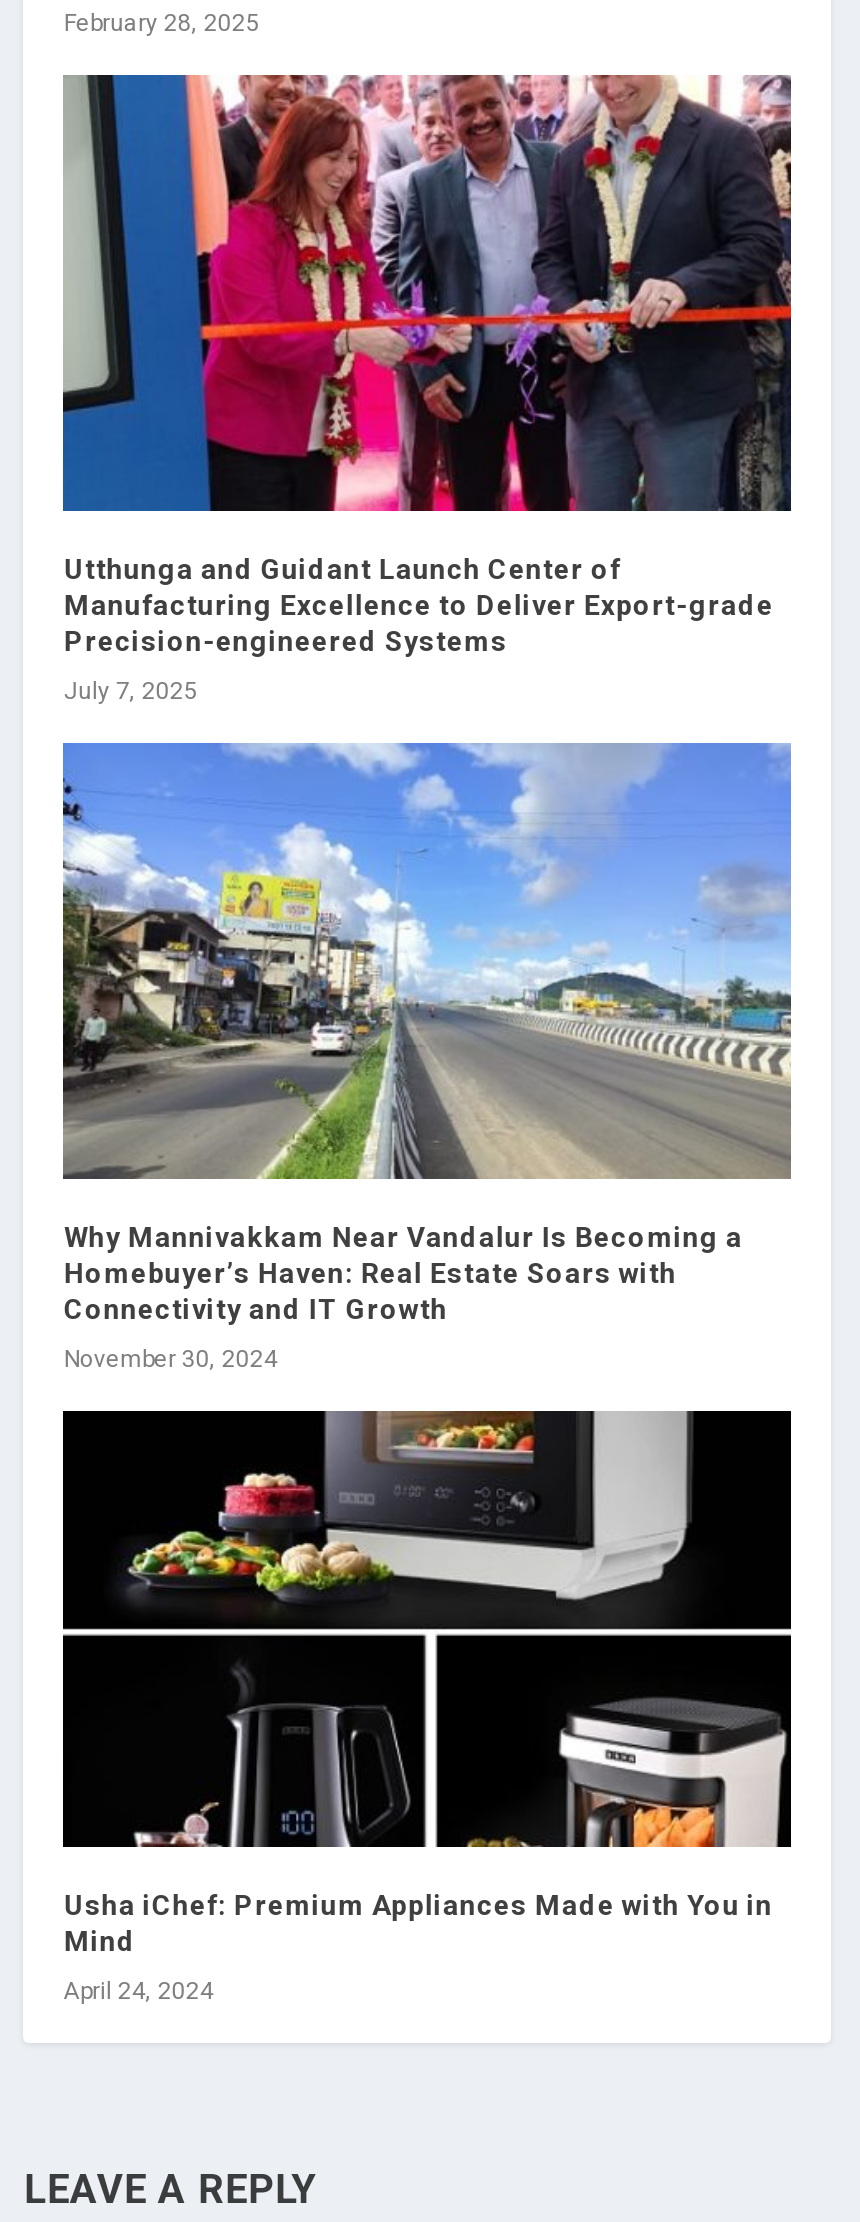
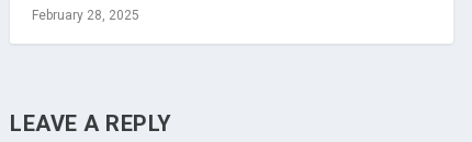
- [image]
- Utthunga and Guidant Launch Center of
- Manufacturing Excellence to Deliver Export-grade
- Precision-engineered Systems
- July 7, 2025

- [image]
- Why Mannivakkam Near Vandalur Is Becoming a
- Homebuyer’s Haven: Real Estate Soars with
- Connectivity and IT Growth
- November 30, 2024

- [image]
- Usha iChef: Premium Appliances Made with You in
- Mind
- April 24, 2024
